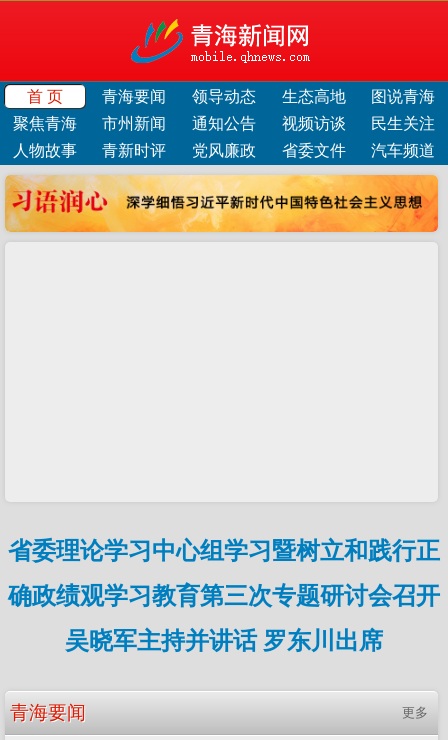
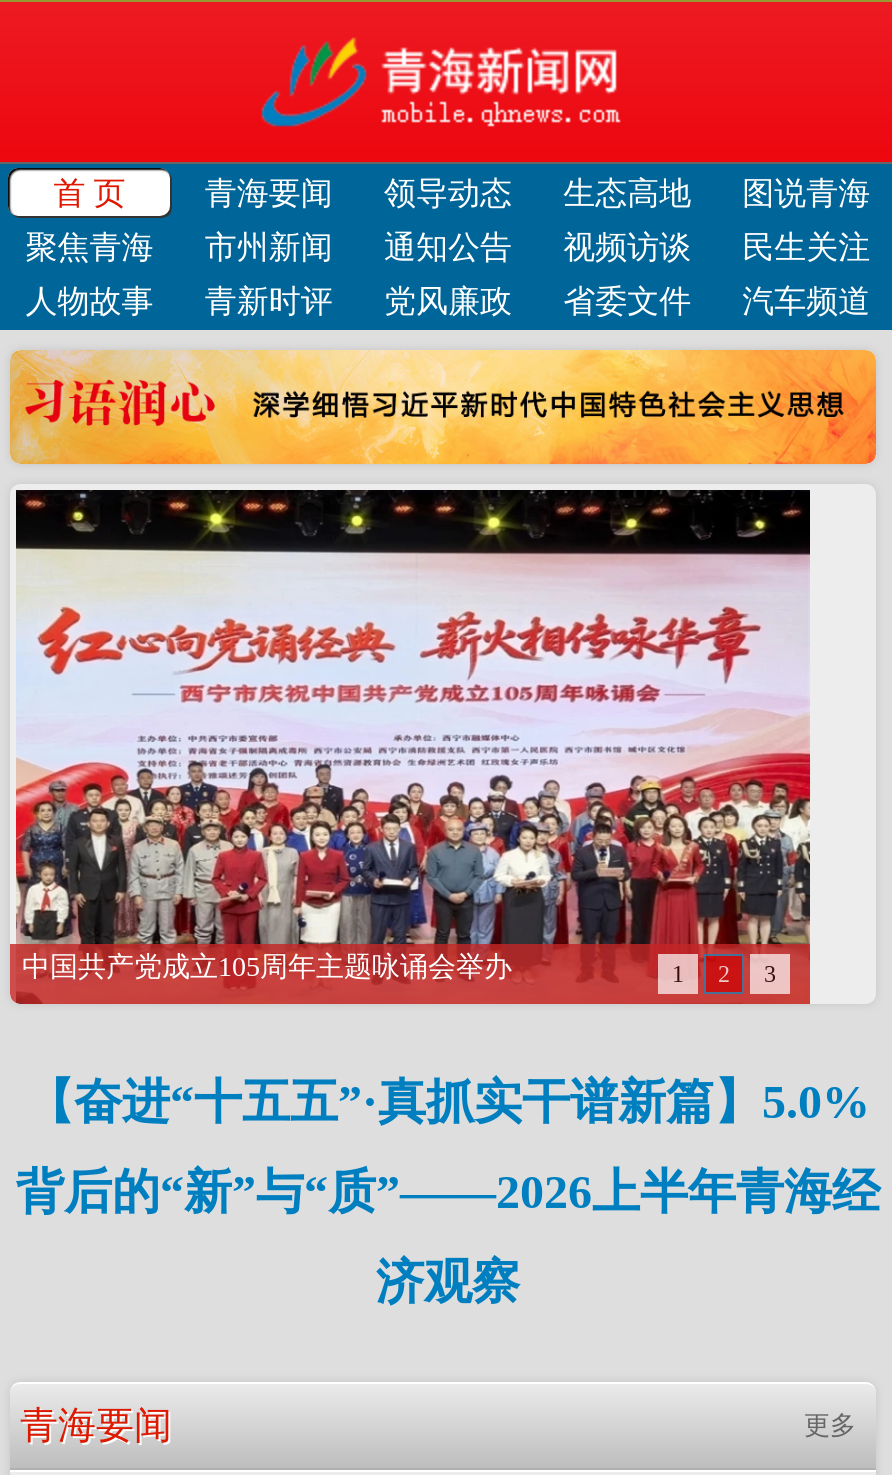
+ [image]

- 省委理论学习中心组学习暨树立和践行正
+ 【奋进“十五五”·真抓实干谱新篇】5.0%

- 确政绩观学习教育第三次专题研讨会召开
+ 背后的“新”与“质”——2026上半年青海经

- 吴晓军主持并讲话 罗东川出席
+ 济观察
